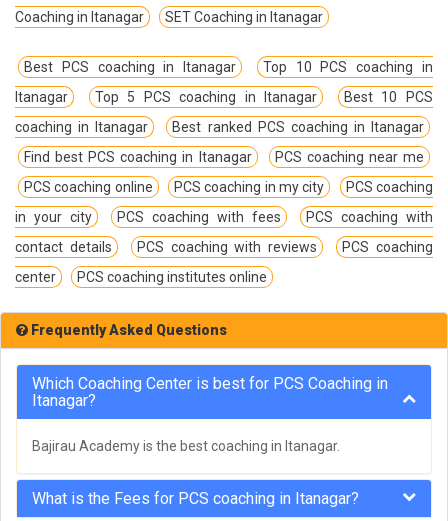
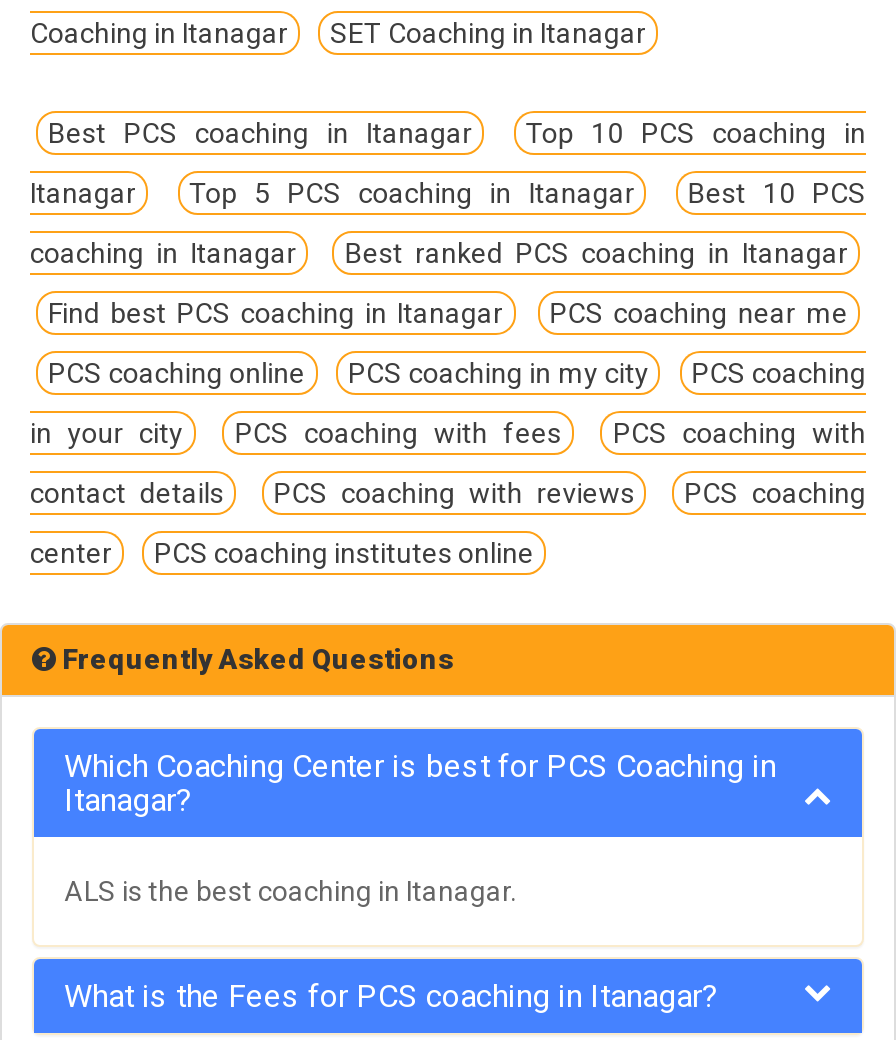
- Bajirau Academy is the best coaching in Itanagar.
+ ALS is the best coaching in Itanagar.
